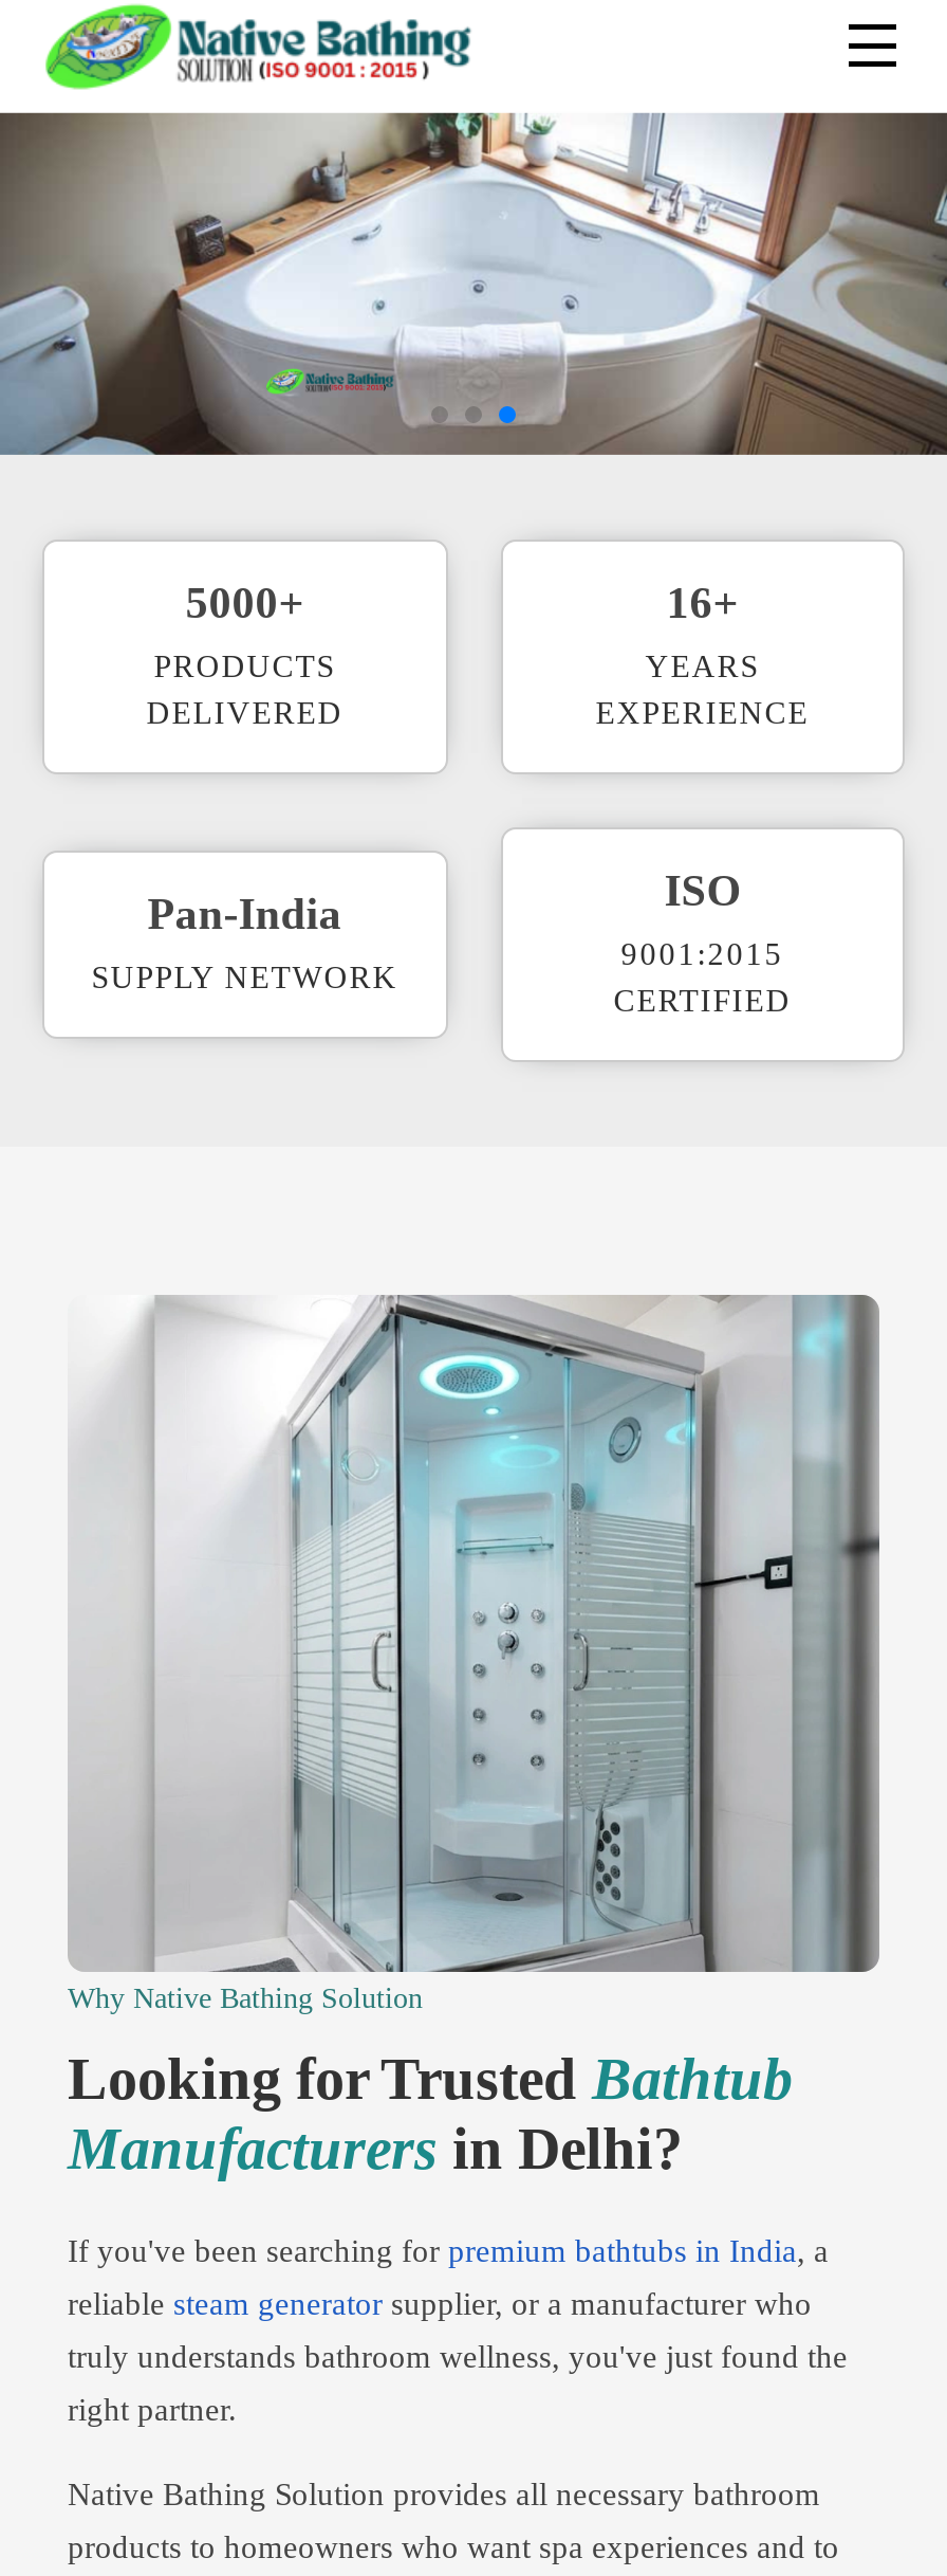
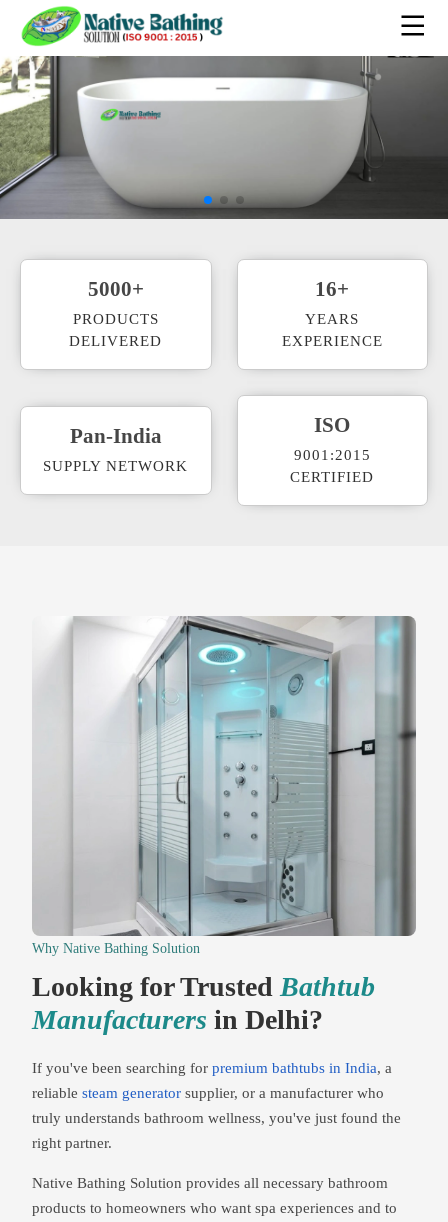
- [image]
+ [image]
